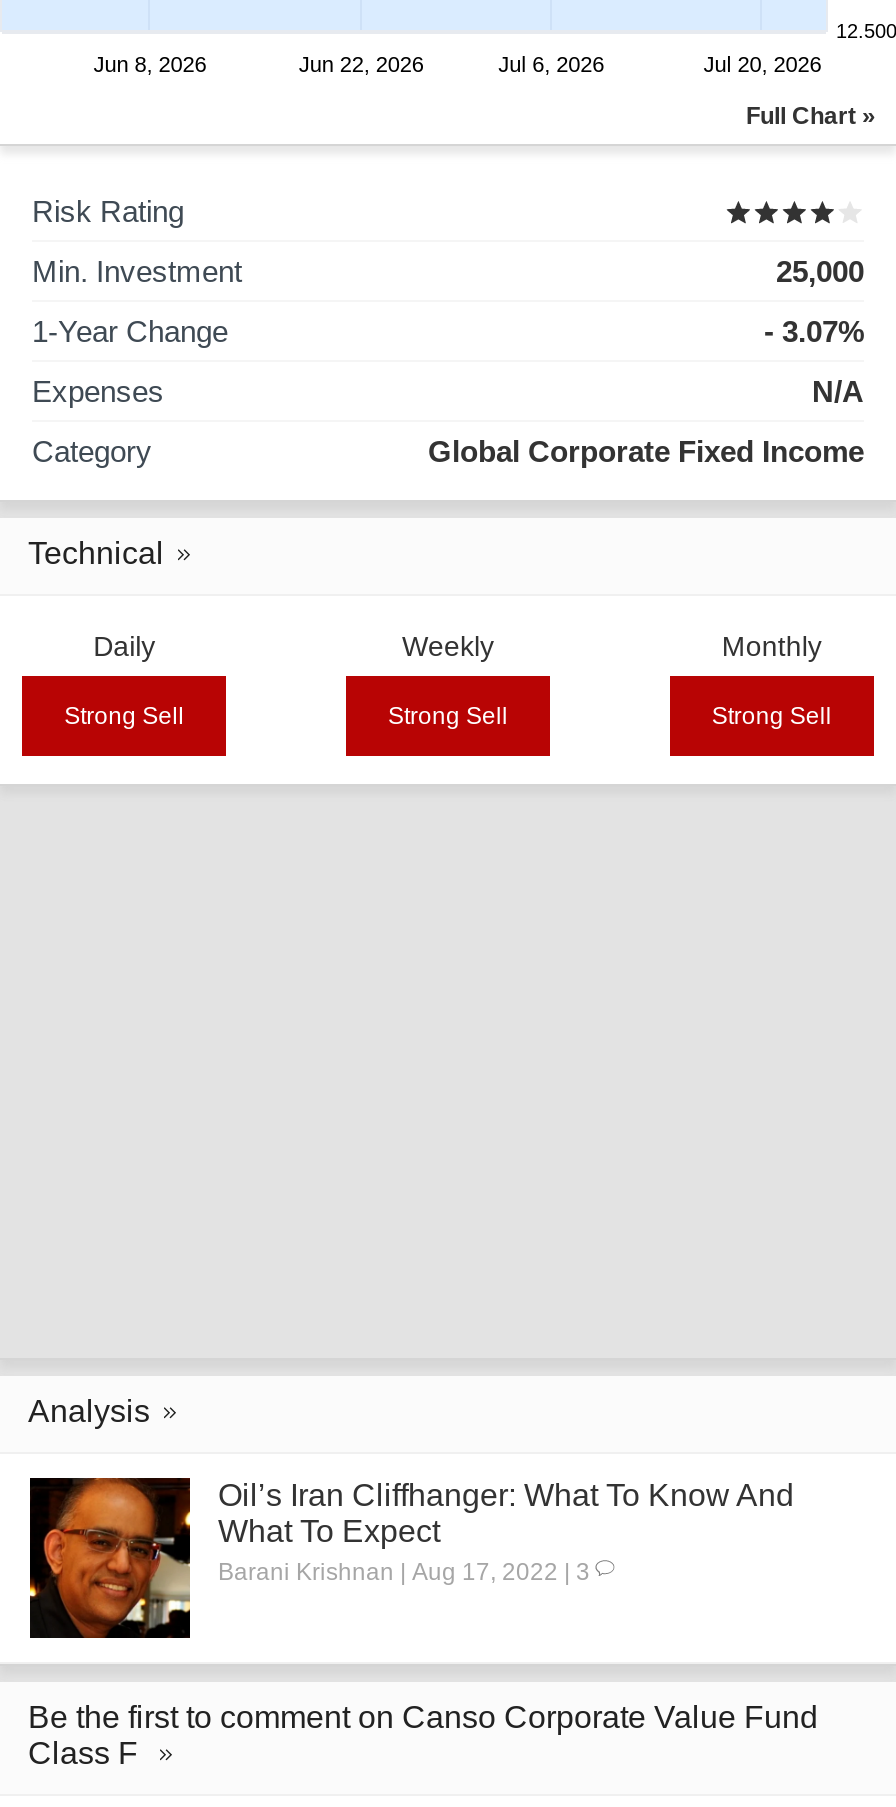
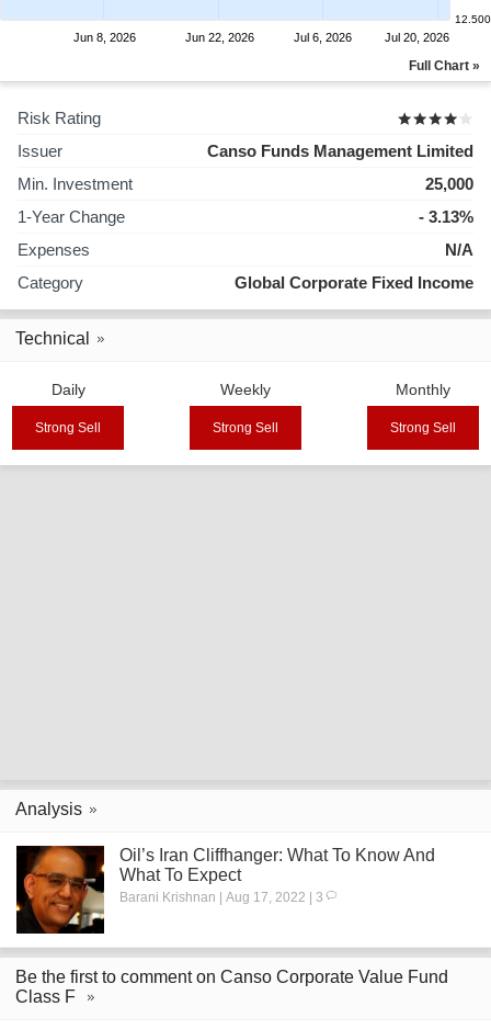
+ Issuer
+ Canso Funds Management Limited

- - 3.07%
+ - 3.13%
